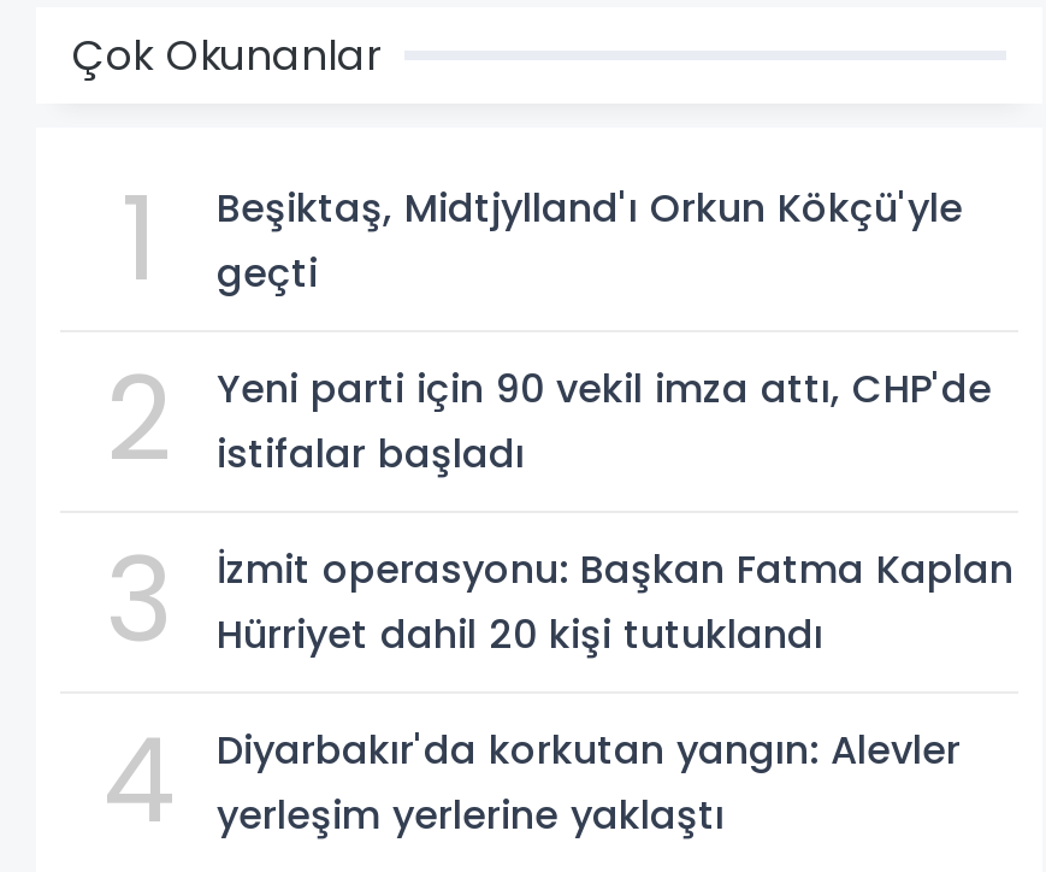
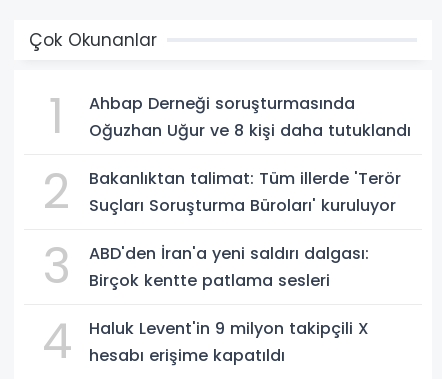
- Beşiktaş, Midtjylland'ı Orkun Kökçü'yle
- geçti
+ Ahbap Derneği soruşturmasında
+ Oğuzhan Uğur ve 8 kişi daha tutuklandı

- Yeni parti için 90 vekil imza attı, CHP'de
- istifalar başladı
+ Bakanlıktan talimat: Tüm illerde 'Terör
+ Suçları Soruşturma Büroları' kuruluyor

- İzmit operasyonu: Başkan Fatma Kaplan
- Hürriyet dahil 20 kişi tutuklandı
+ ABD'den İran'a yeni saldırı dalgası:
+ Birçok kentte patlama sesleri

- Diyarbakır'da korkutan yangın: Alevler
- yerleşim yerlerine yaklaştı
+ Haluk Levent'in 9 milyon takipçili X
+ hesabı erişime kapatıldı
